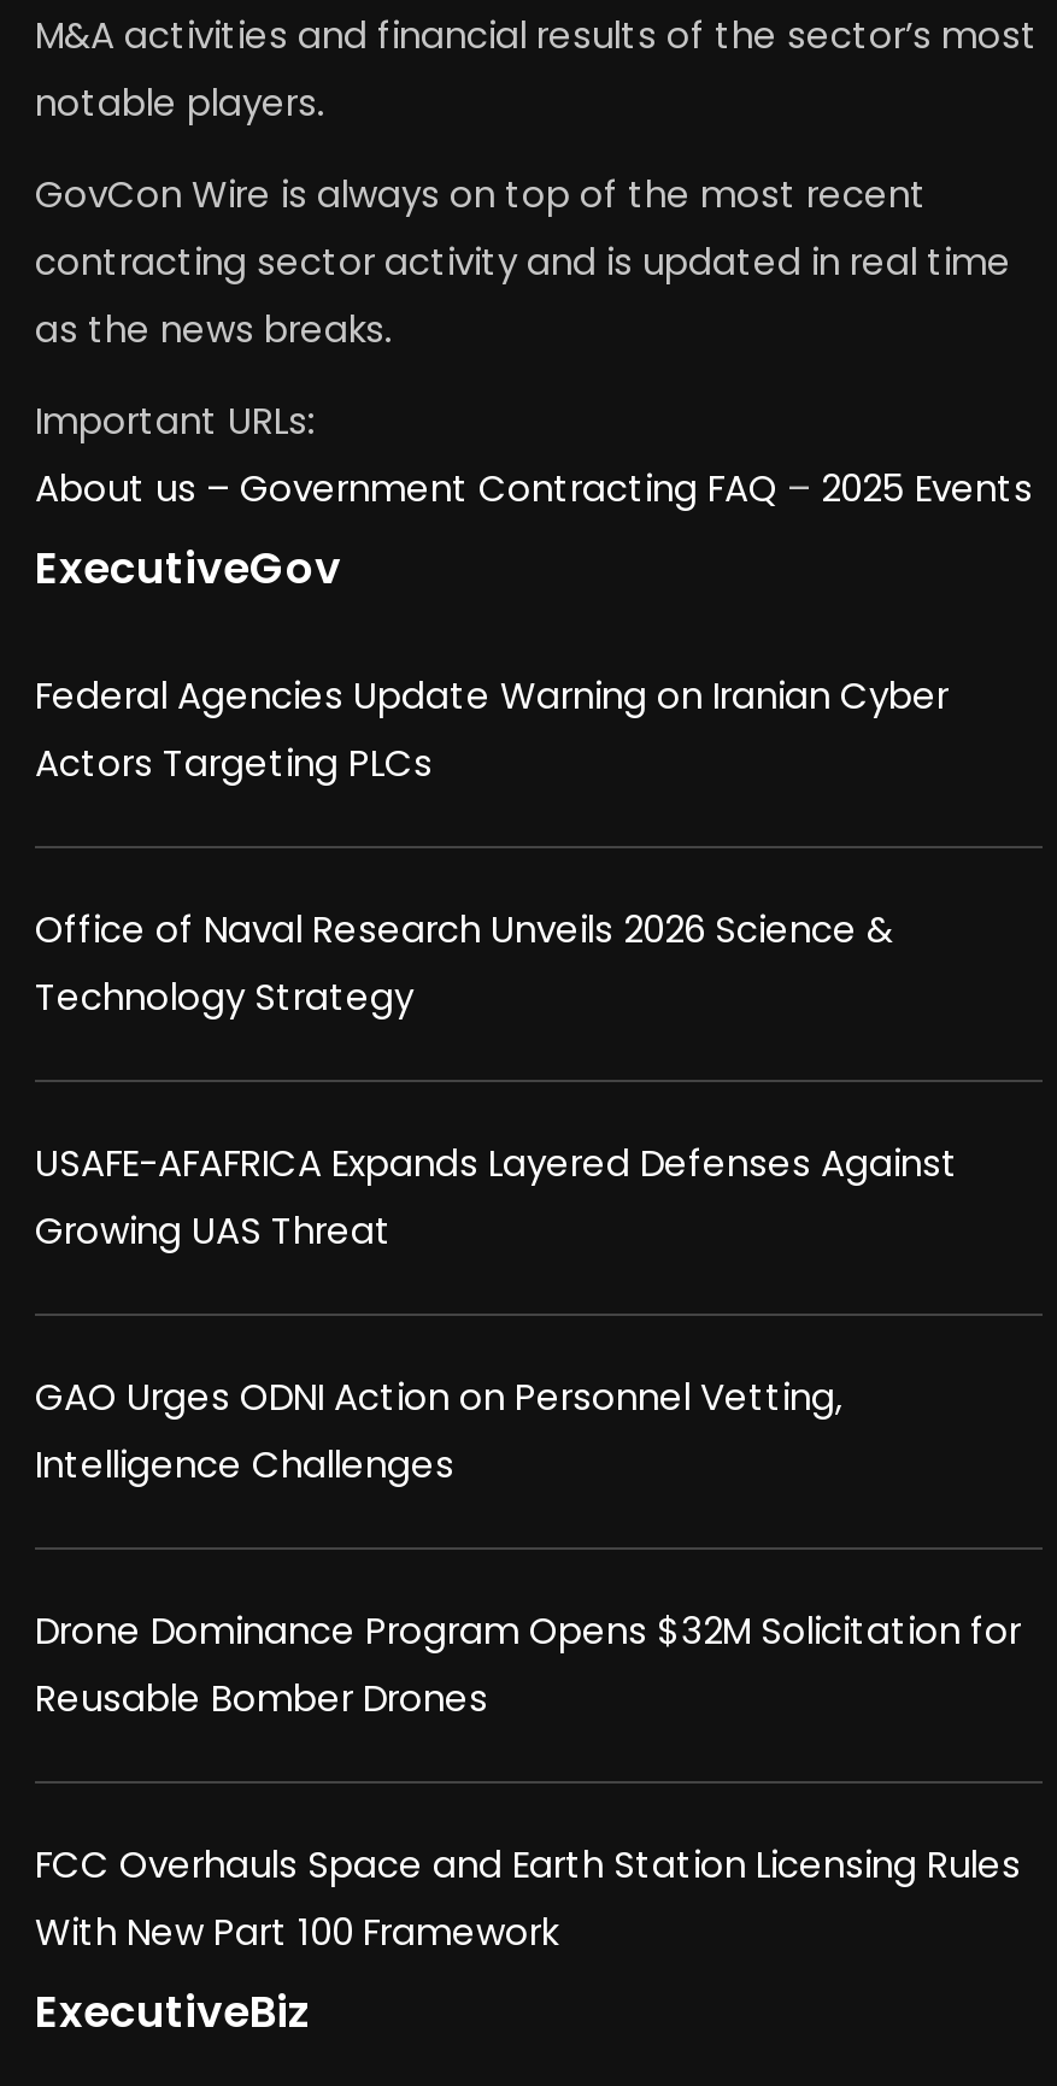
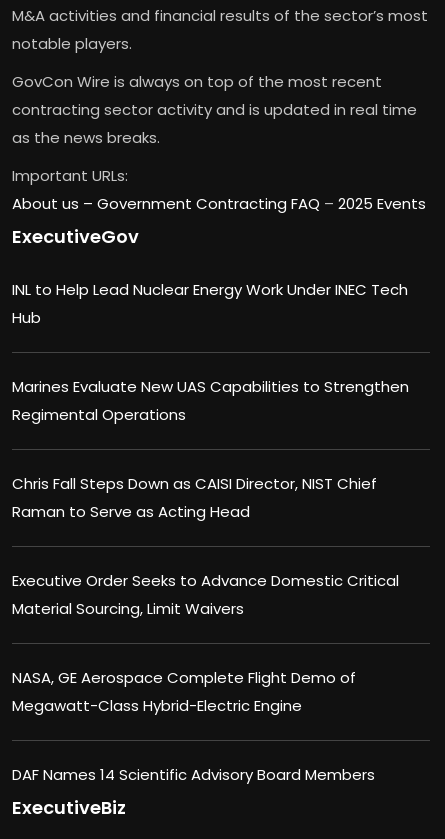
- Federal Agencies Update Warning on Iranian Cyber
- Actors Targeting PLCs
+ INL to Help Lead Nuclear Energy Work Under INEC Tech
+ Hub

- Office of Naval Research Unveils 2026 Science &
- Technology Strategy
+ Marines Evaluate New UAS Capabilities to Strengthen
+ Regimental Operations

- USAFE-AFAFRICA Expands Layered Defenses Against
- Growing UAS Threat
+ Chris Fall Steps Down as CAISI Director, NIST Chief
+ Raman to Serve as Acting Head

- GAO Urges ODNI Action on Personnel Vetting,
- Intelligence Challenges
+ Executive Order Seeks to Advance Domestic Critical
+ Material Sourcing, Limit Waivers

- Drone Dominance Program Opens $32M Solicitation for
- Reusable Bomber Drones
+ NASA, GE Aerospace Complete Flight Demo of
+ Megawatt-Class Hybrid-Electric Engine

- FCC Overhauls Space and Earth Station Licensing Rules
- With New Part 100 Framework
+ DAF Names 14 Scientific Advisory Board Members
